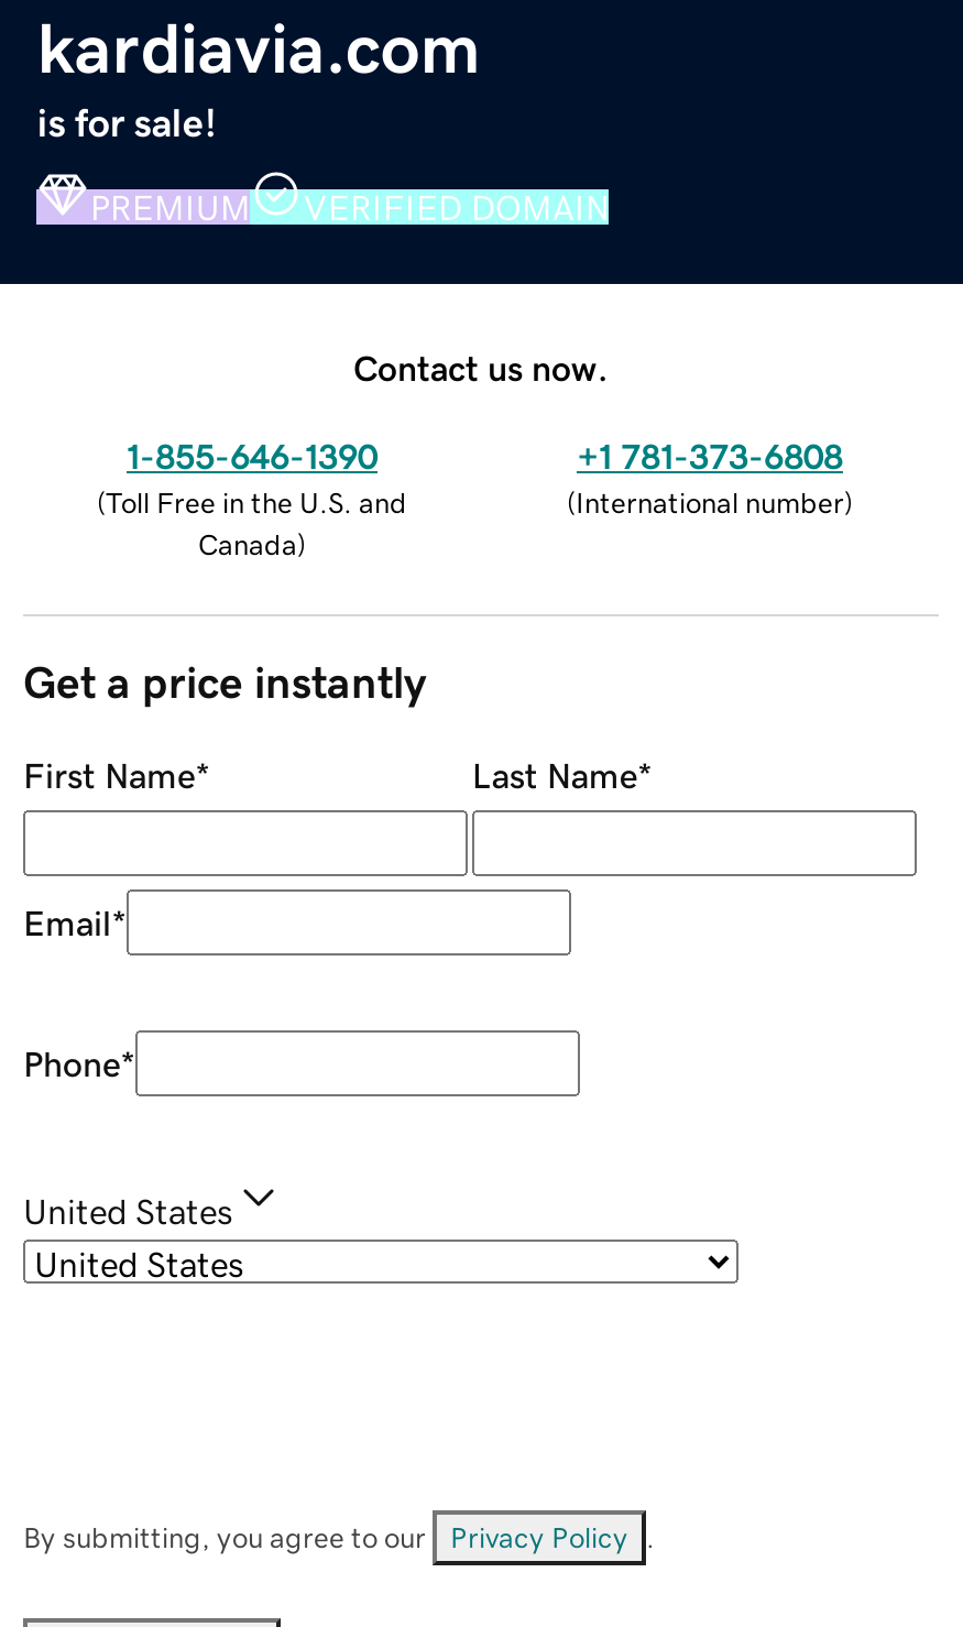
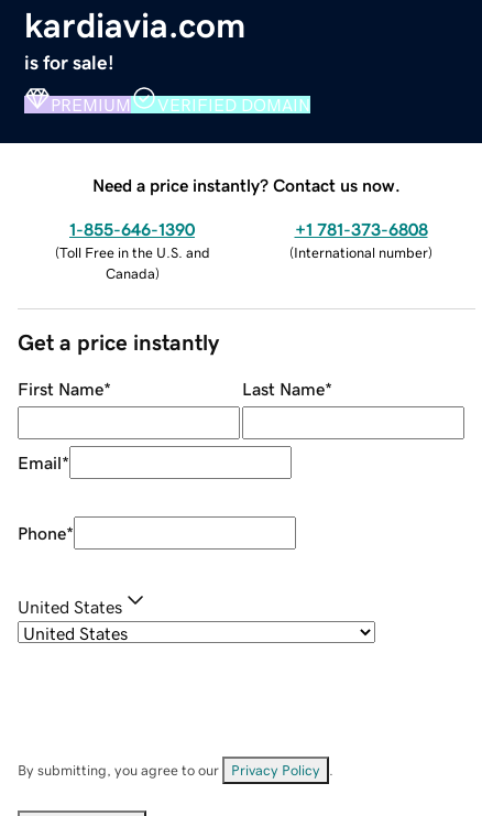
- Contact us now.
+ Need a price instantly? Contact us now.
